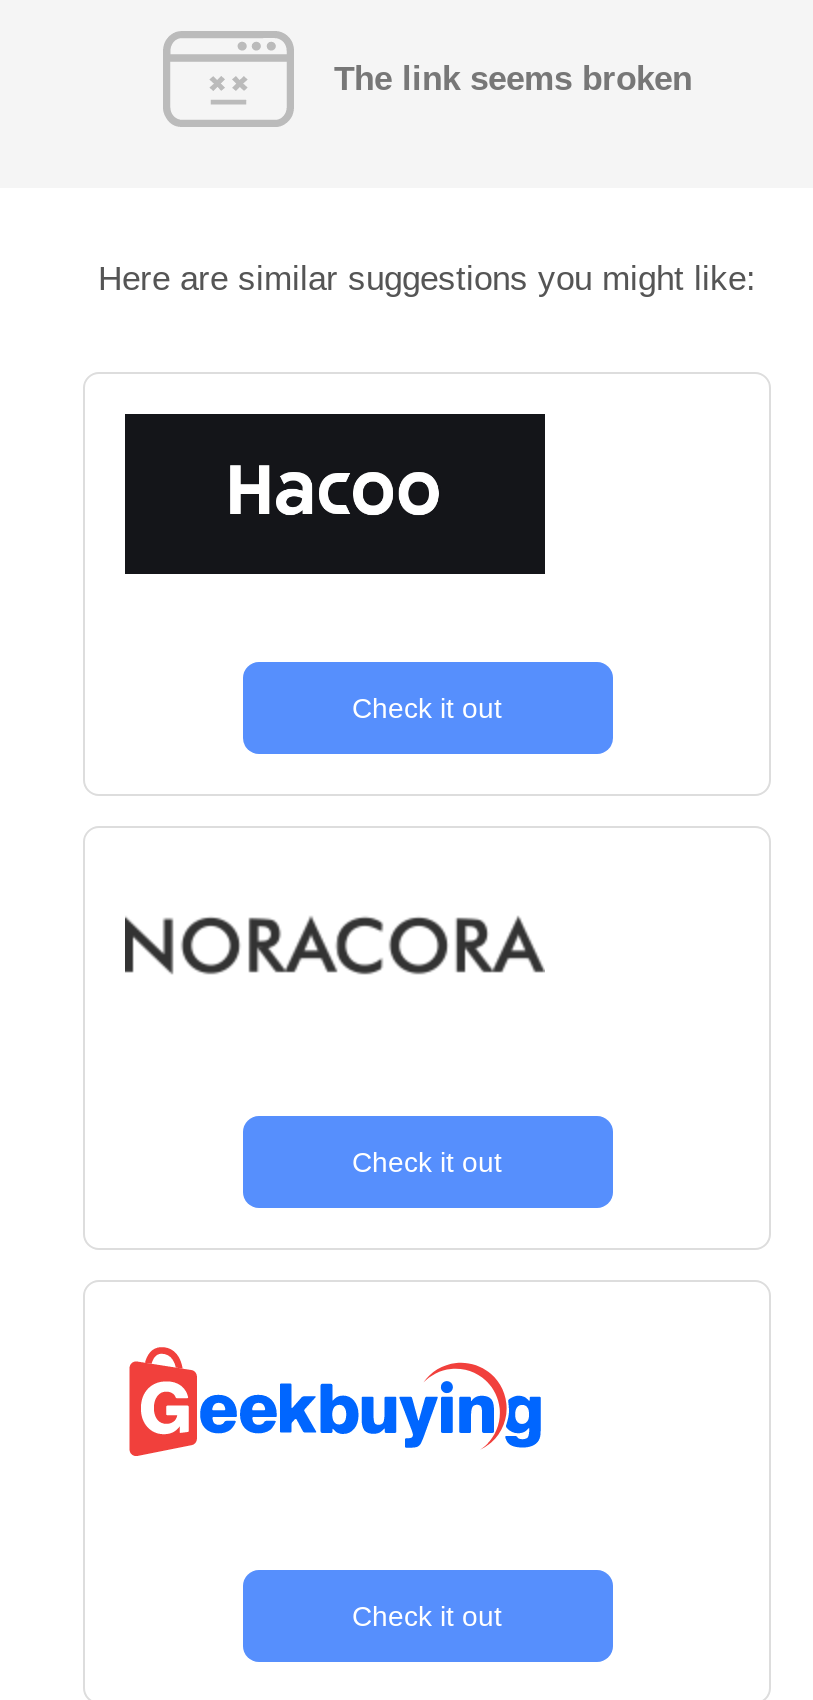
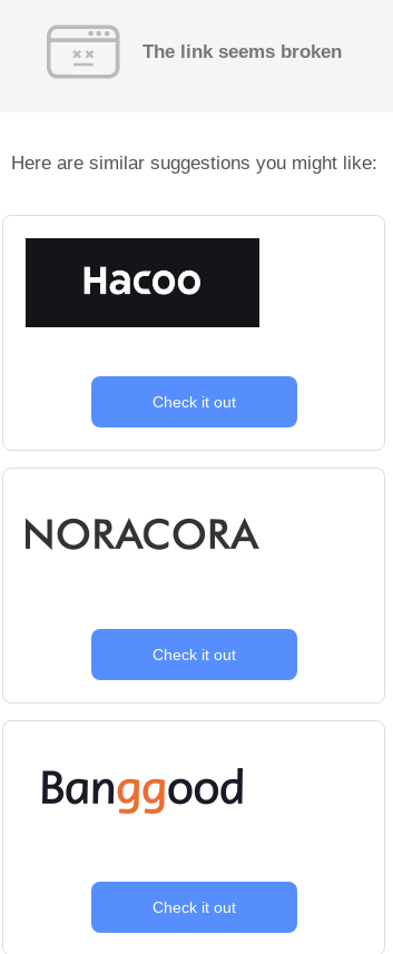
- [image]
+ [image]
